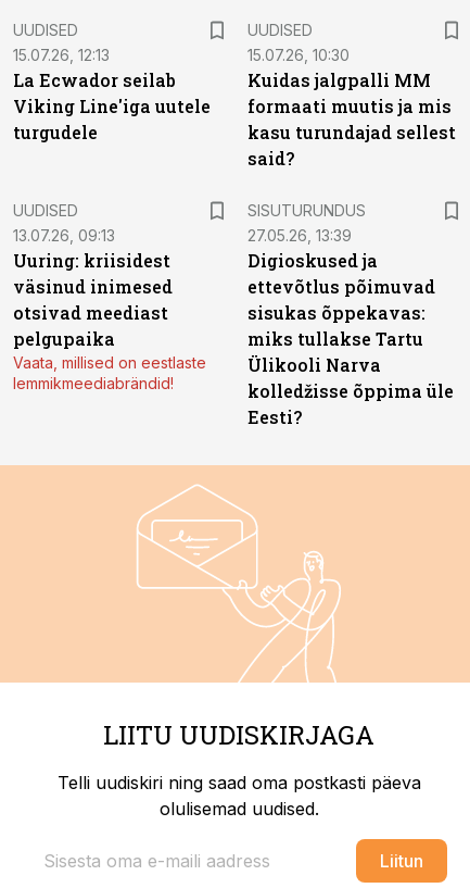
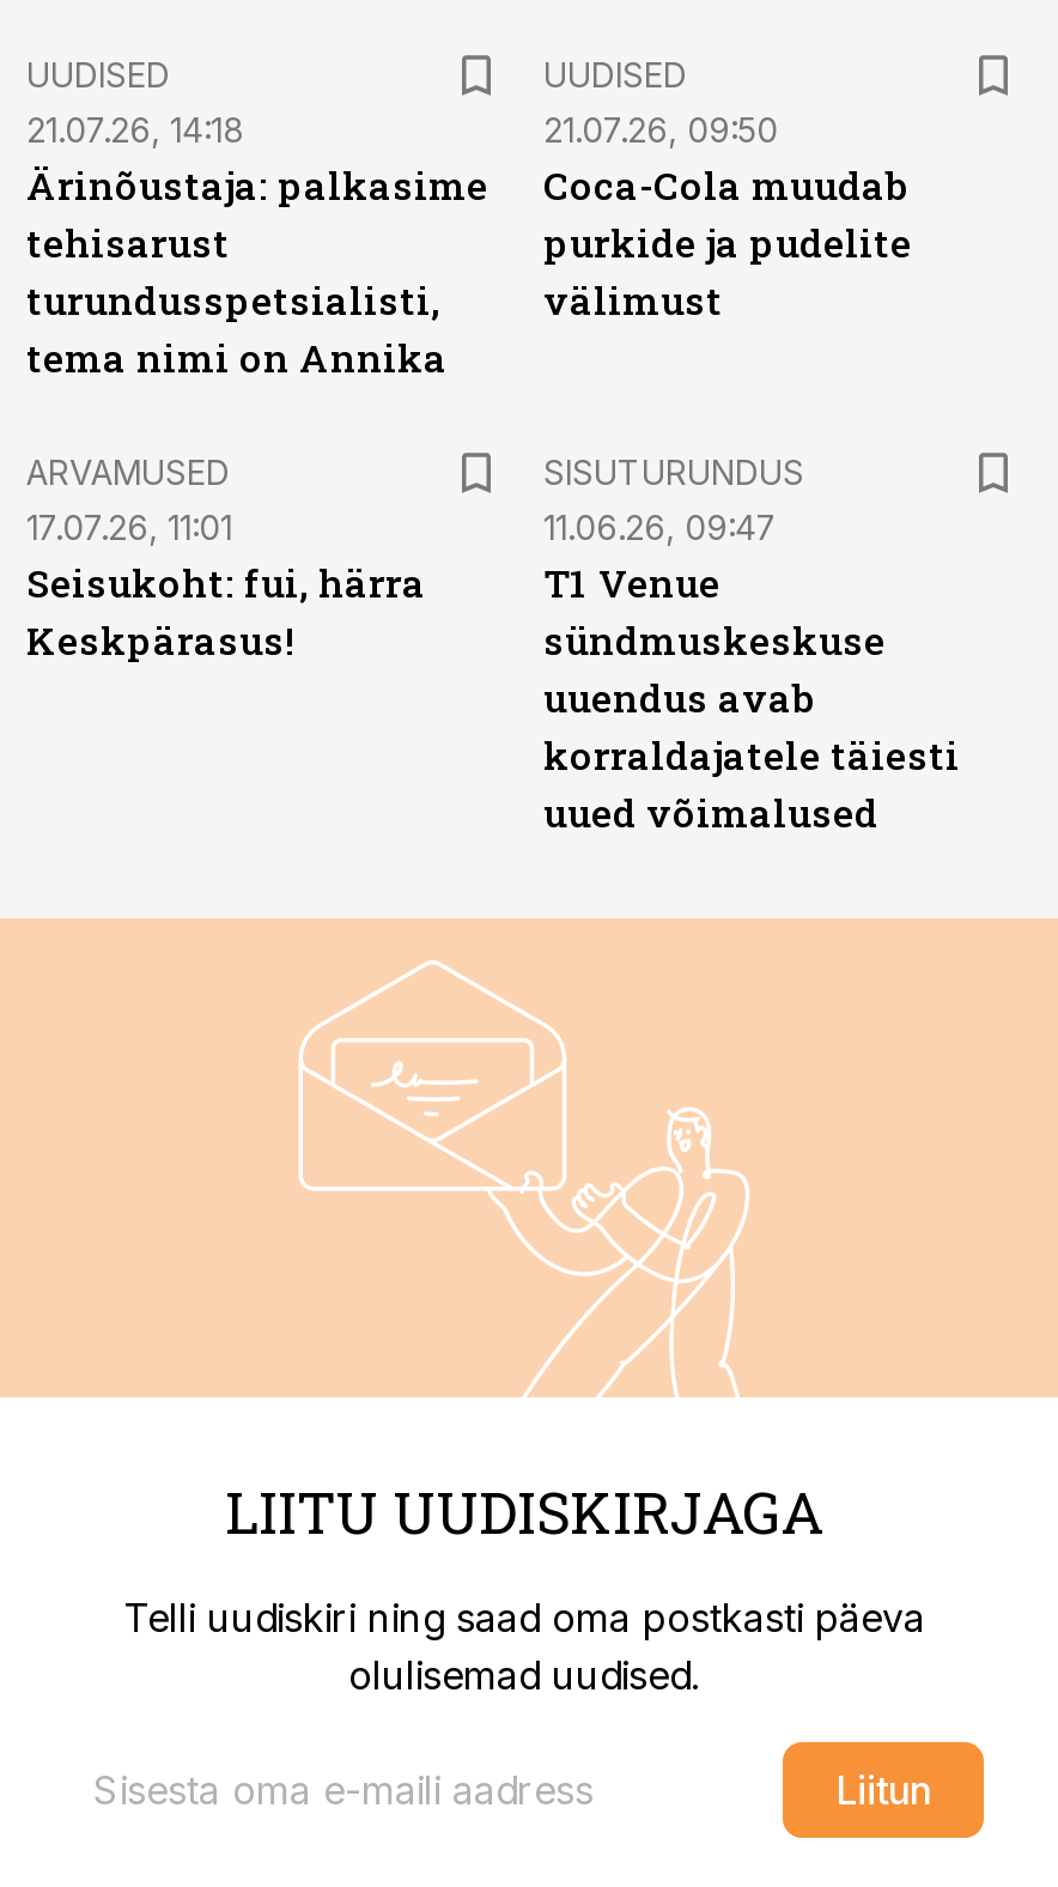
- 15.07.26, 12:13
- La Ecwador seilab
- Viking Line'iga uutele
- turgudele
+ 21.07.26, 14:18
+ Ärinõustaja: palkasime
+ tehisarust
+ turundusspetsialisti,
+ tema nimi on Annika

- 15.07.26, 10:30
- Kuidas jalgpalli MM
- formaati muutis ja mis
- kasu turundajad sellest
- said?
+ 21.07.26, 09:50
+ Coca-Cola muudab
+ purkide ja pudelite
+ välimust

- UUDISED
- 13.07.26, 09:13
- Uuring: kriisidest
- väsinud inimesed
- otsivad meediast
- pelgupaika
- Vaata, millised on eestlaste
- lemmikmeediabrändid!
+ ARVAMUSED
+ 17.07.26, 11:01
+ Seisukoht: fui, härra
+ Keskpärasus!

- 27.05.26, 13:39
- Digioskused ja
- ettevõtlus põimuvad
- sisukas õppekavas:
- miks tullakse Tartu
- Ülikooli Narva
- kolledžisse õppima üle
- Eesti?
+ 11.06.26, 09:47
+ T1 Venue
+ sündmuskeskuse
+ uuendus avab
+ korraldajatele täiesti
+ uued võimalused
